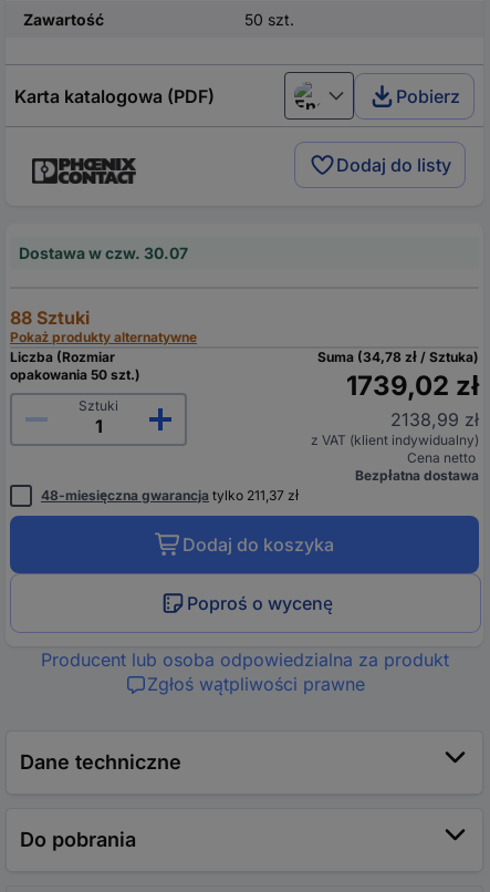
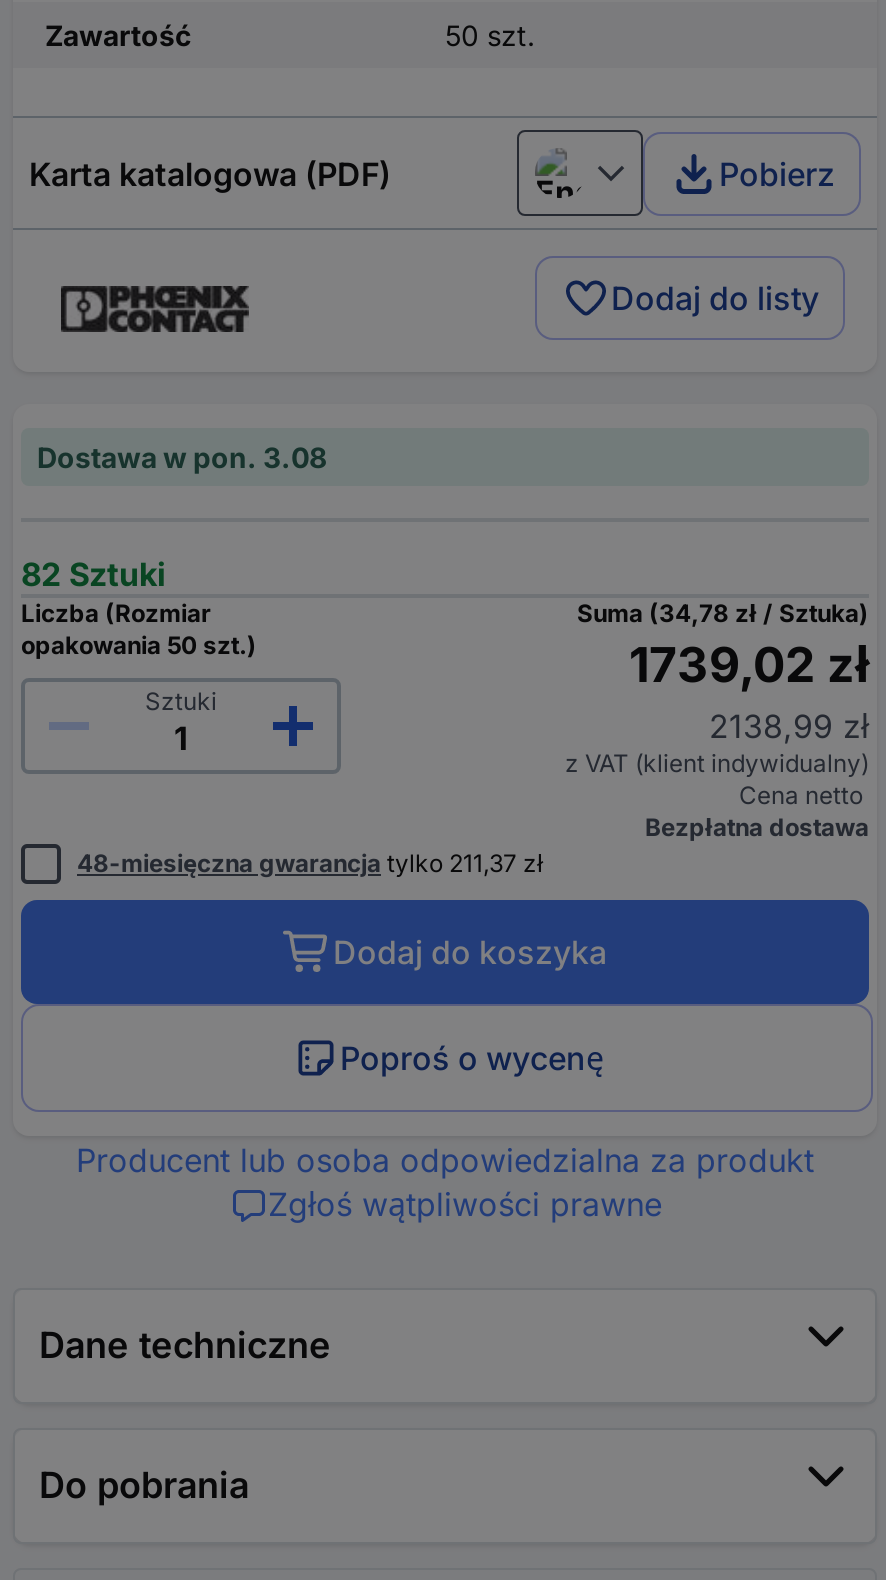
- Dostawa w czw. 30.07
+ Dostawa w pon. 3.08

- 88 Sztuki
- Pokaż produkty alternatywne
+ 82 Sztuki
